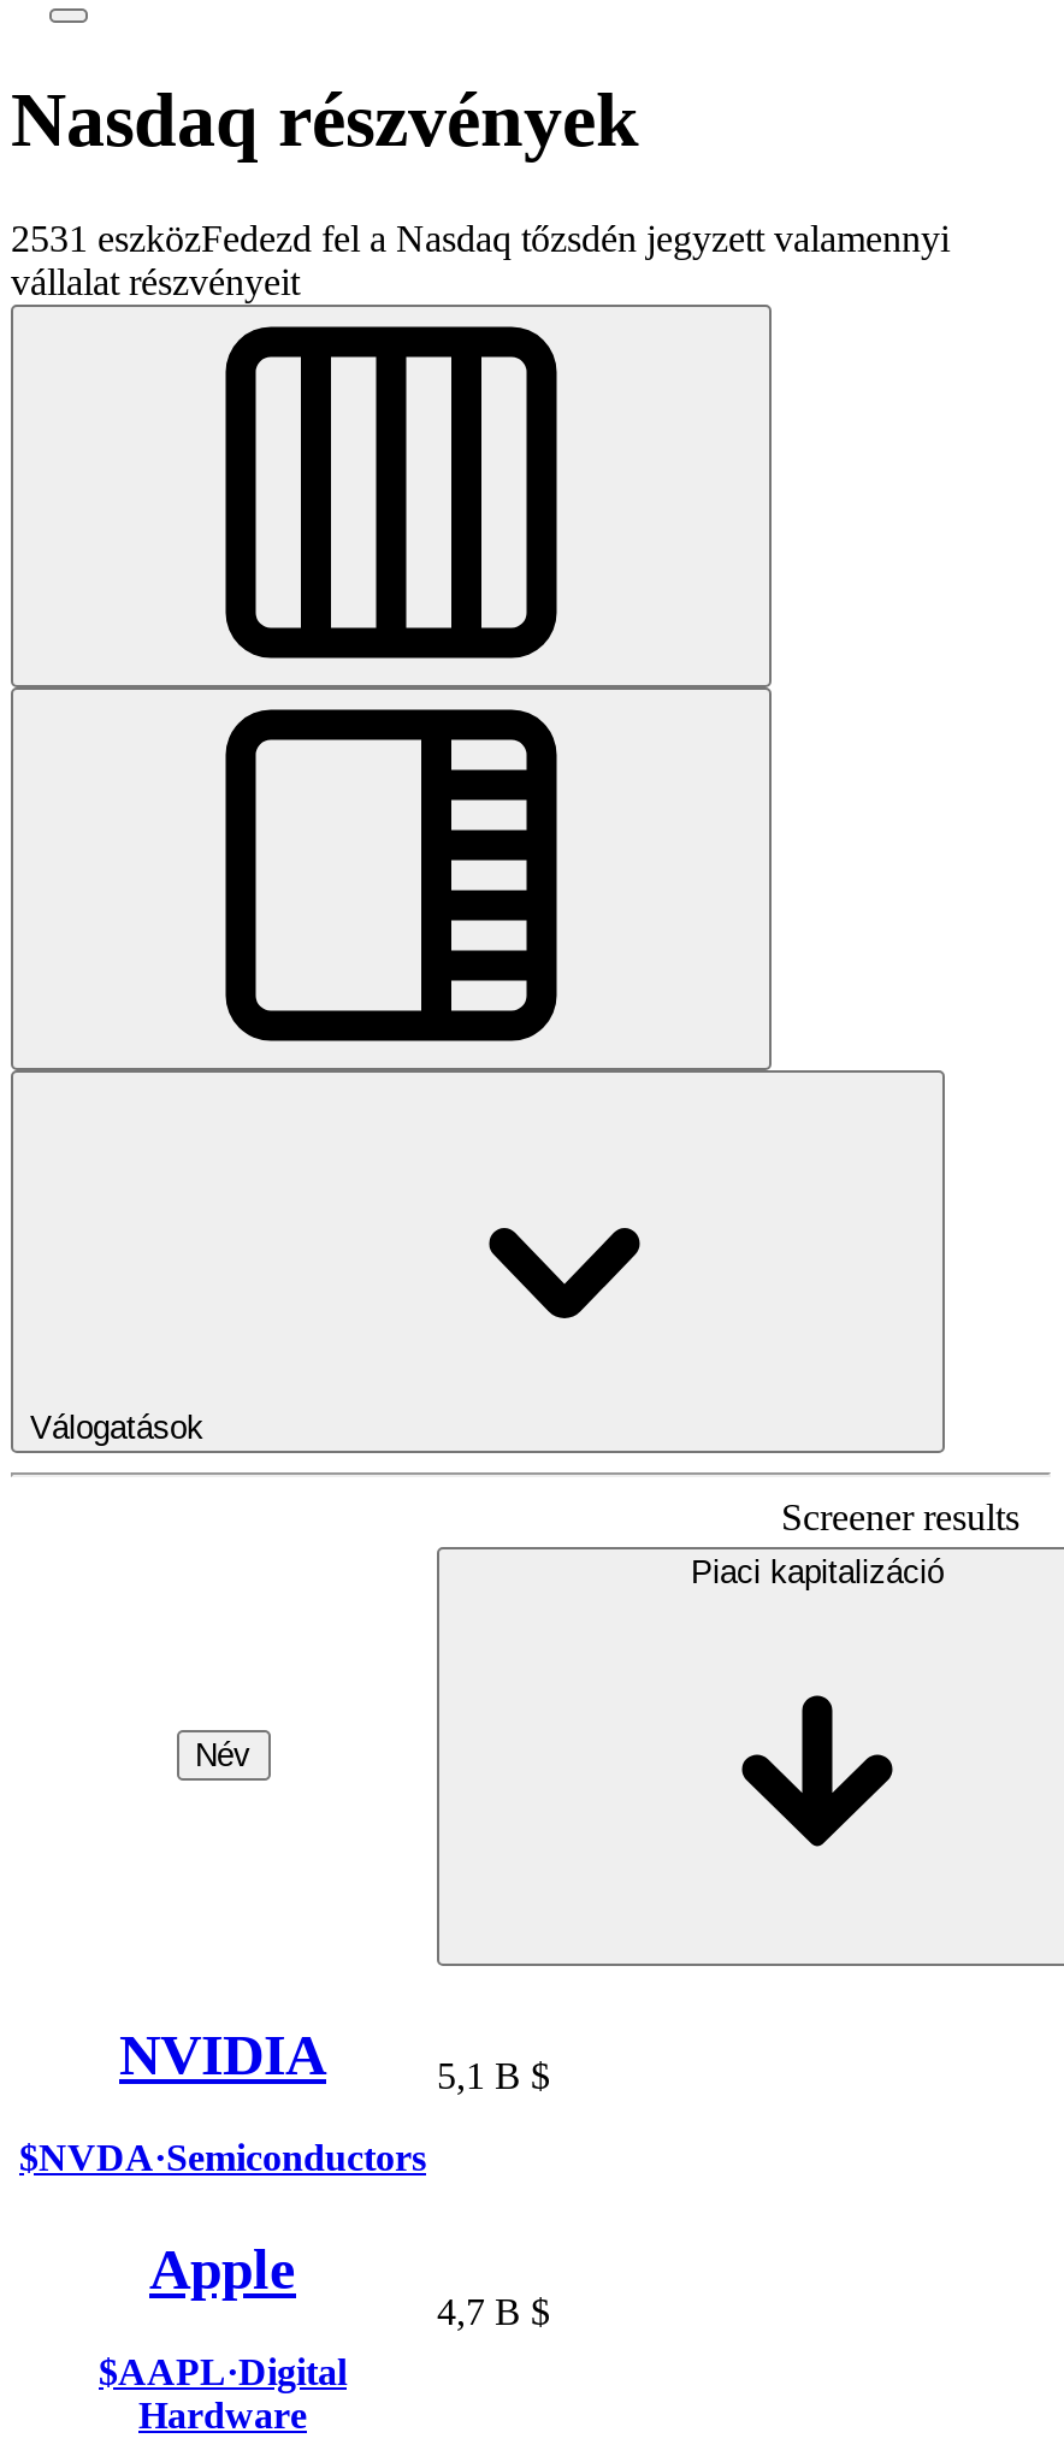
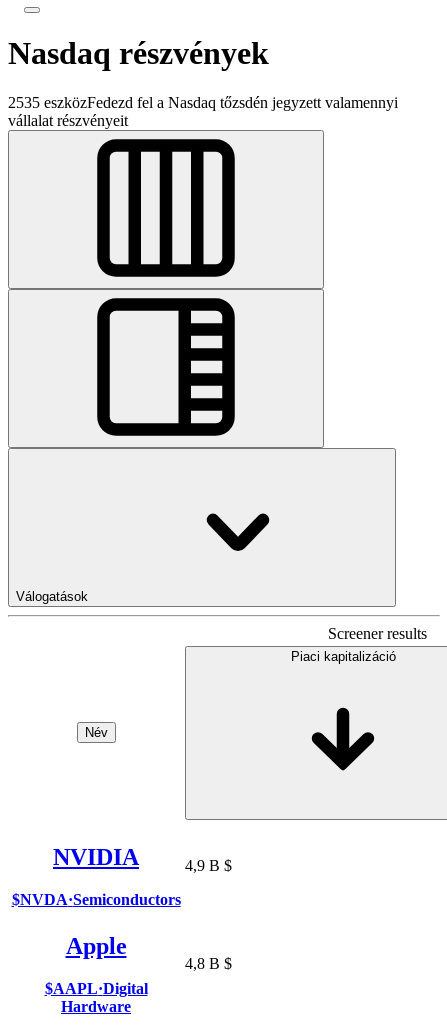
- 2531 eszközFedezd fel a Nasdaq tőzsdén jegyzett valamennyi
+ 2535 eszközFedezd fel a Nasdaq tőzsdén jegyzett valamennyi

- 5,1 B $
+ 4,9 B $

- 4,7 B $
+ 4,8 B $
